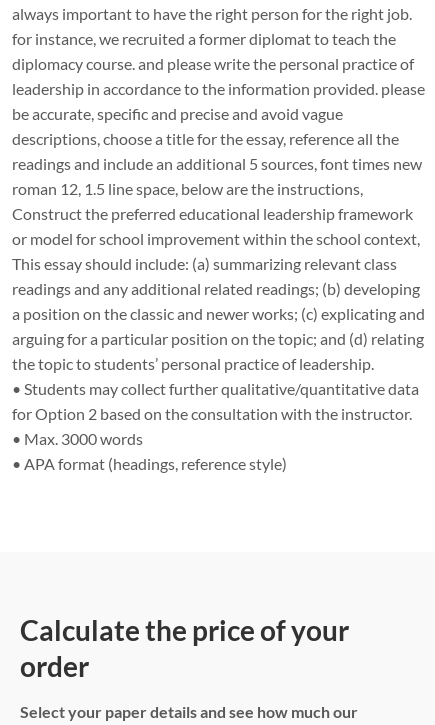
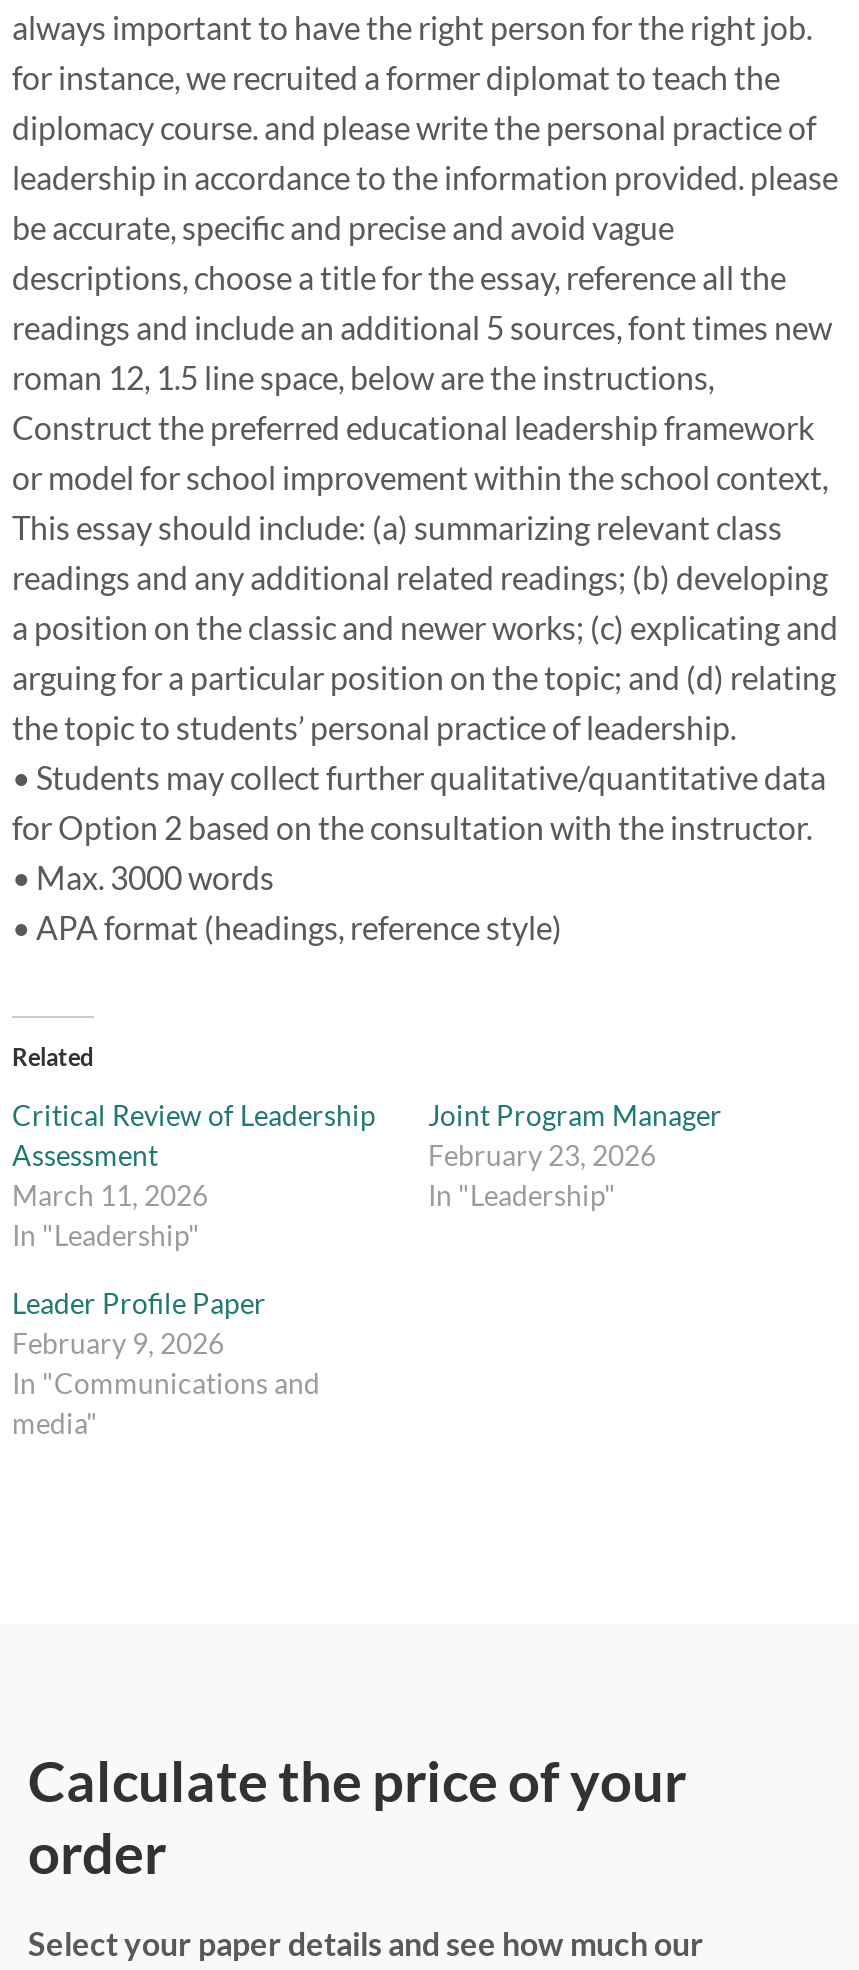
+ Related
+ Critical Review of Leadership
+ Assessment
+ March 11, 2026
+ In "Leadership"

+ Joint Program Manager
+ February 23, 2026
+ In "Leadership"
+ Leader Profile Paper
+ February 9, 2026
+ In "Communications and
+ media"
